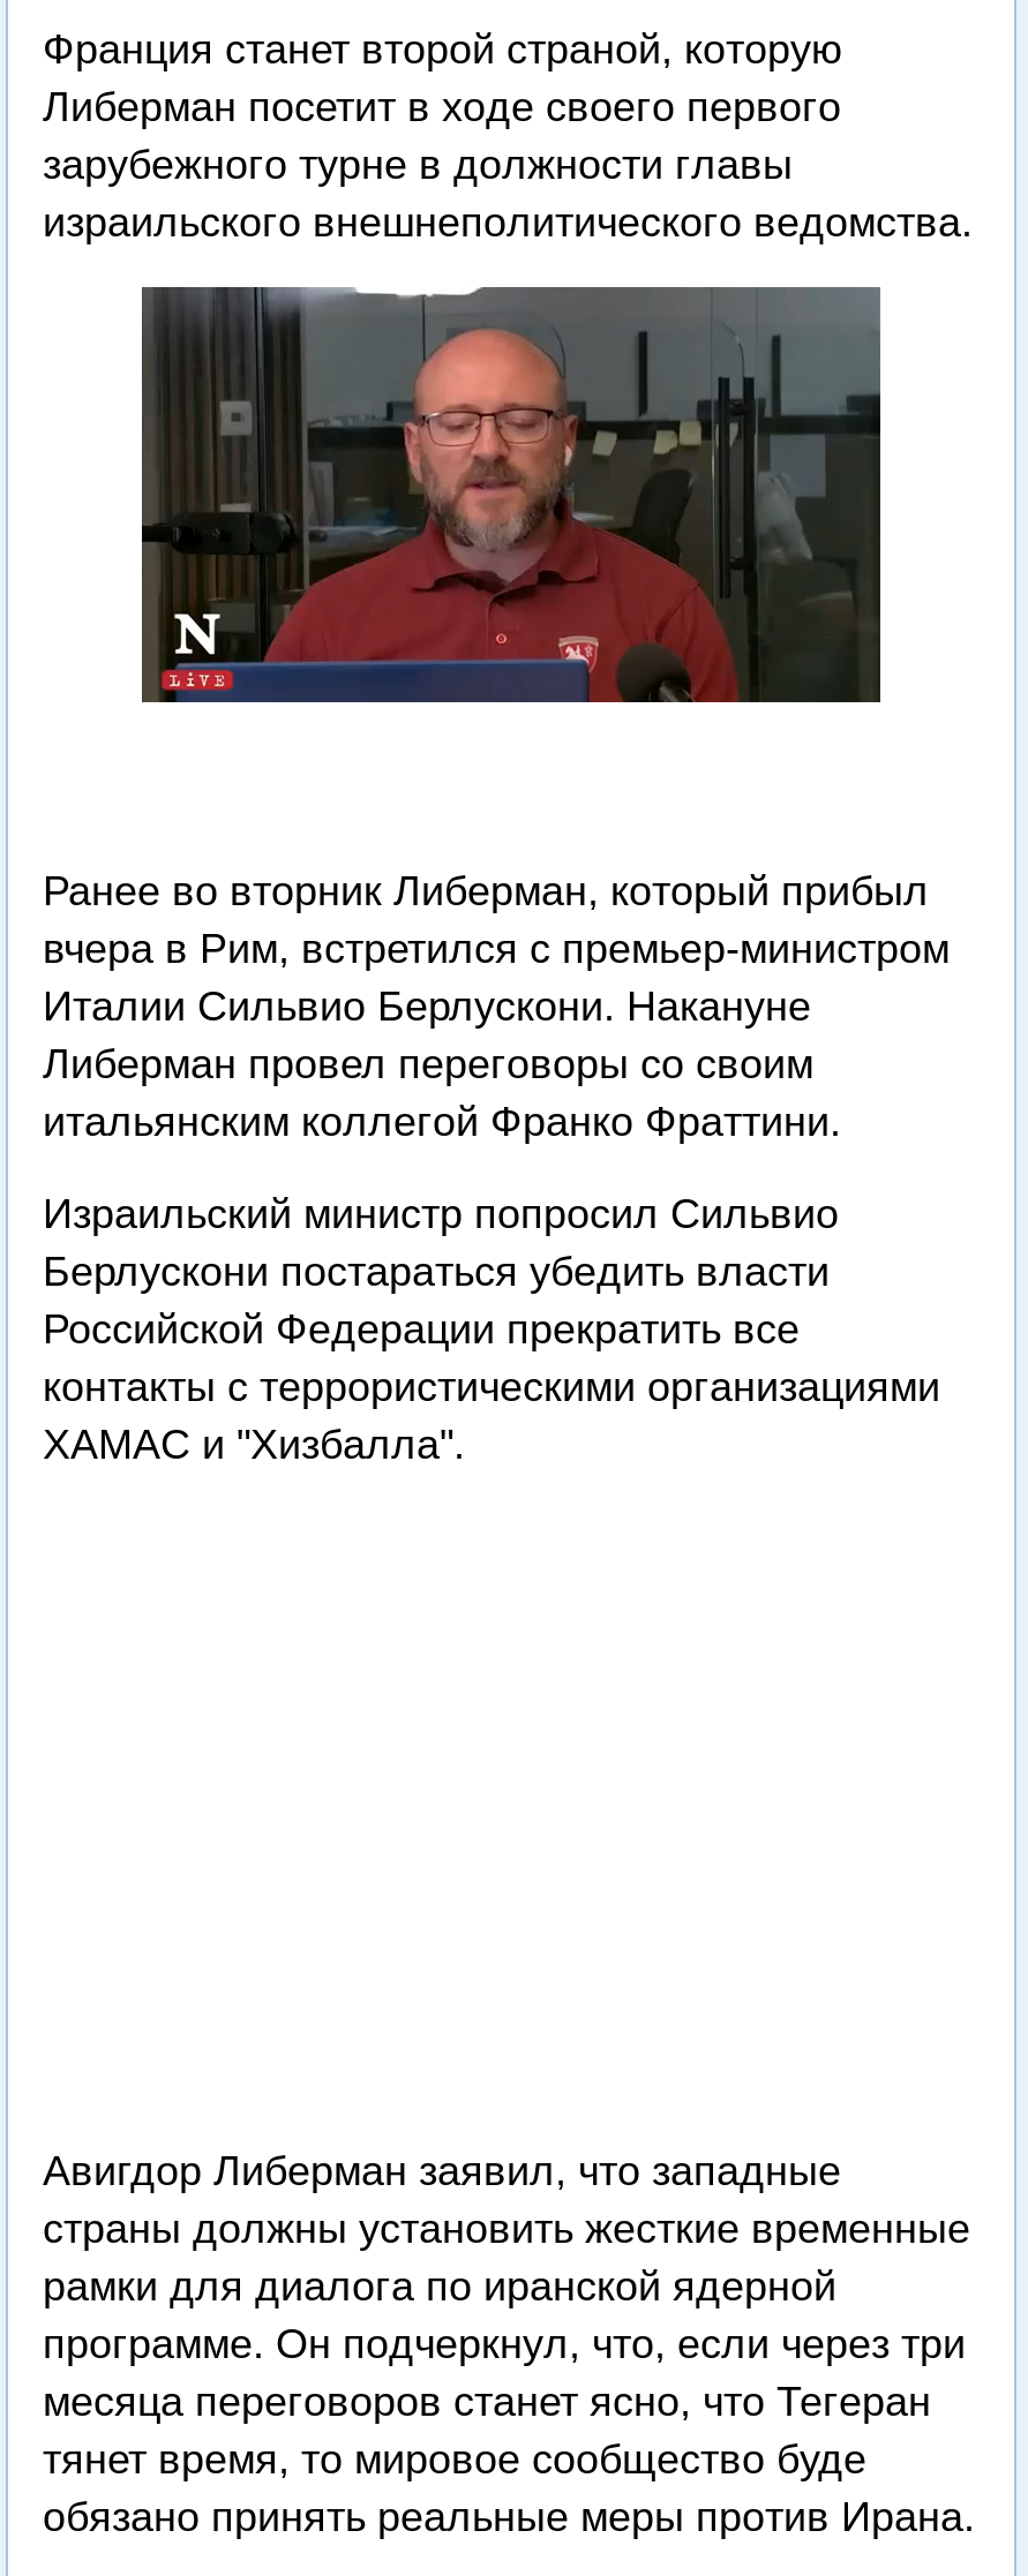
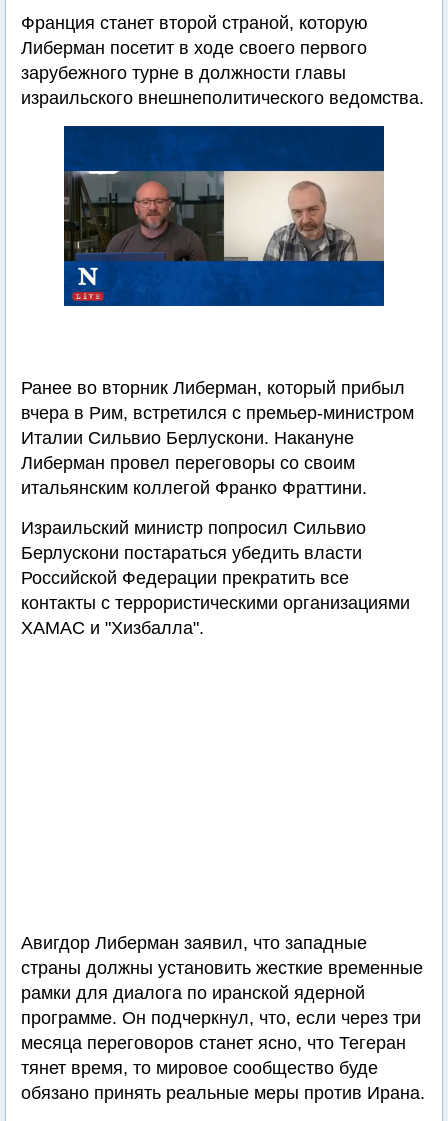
- [image]
+ [image]
